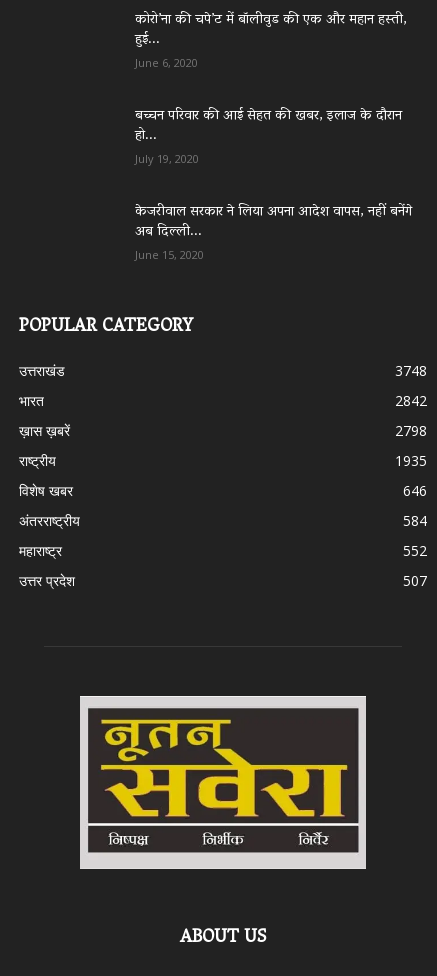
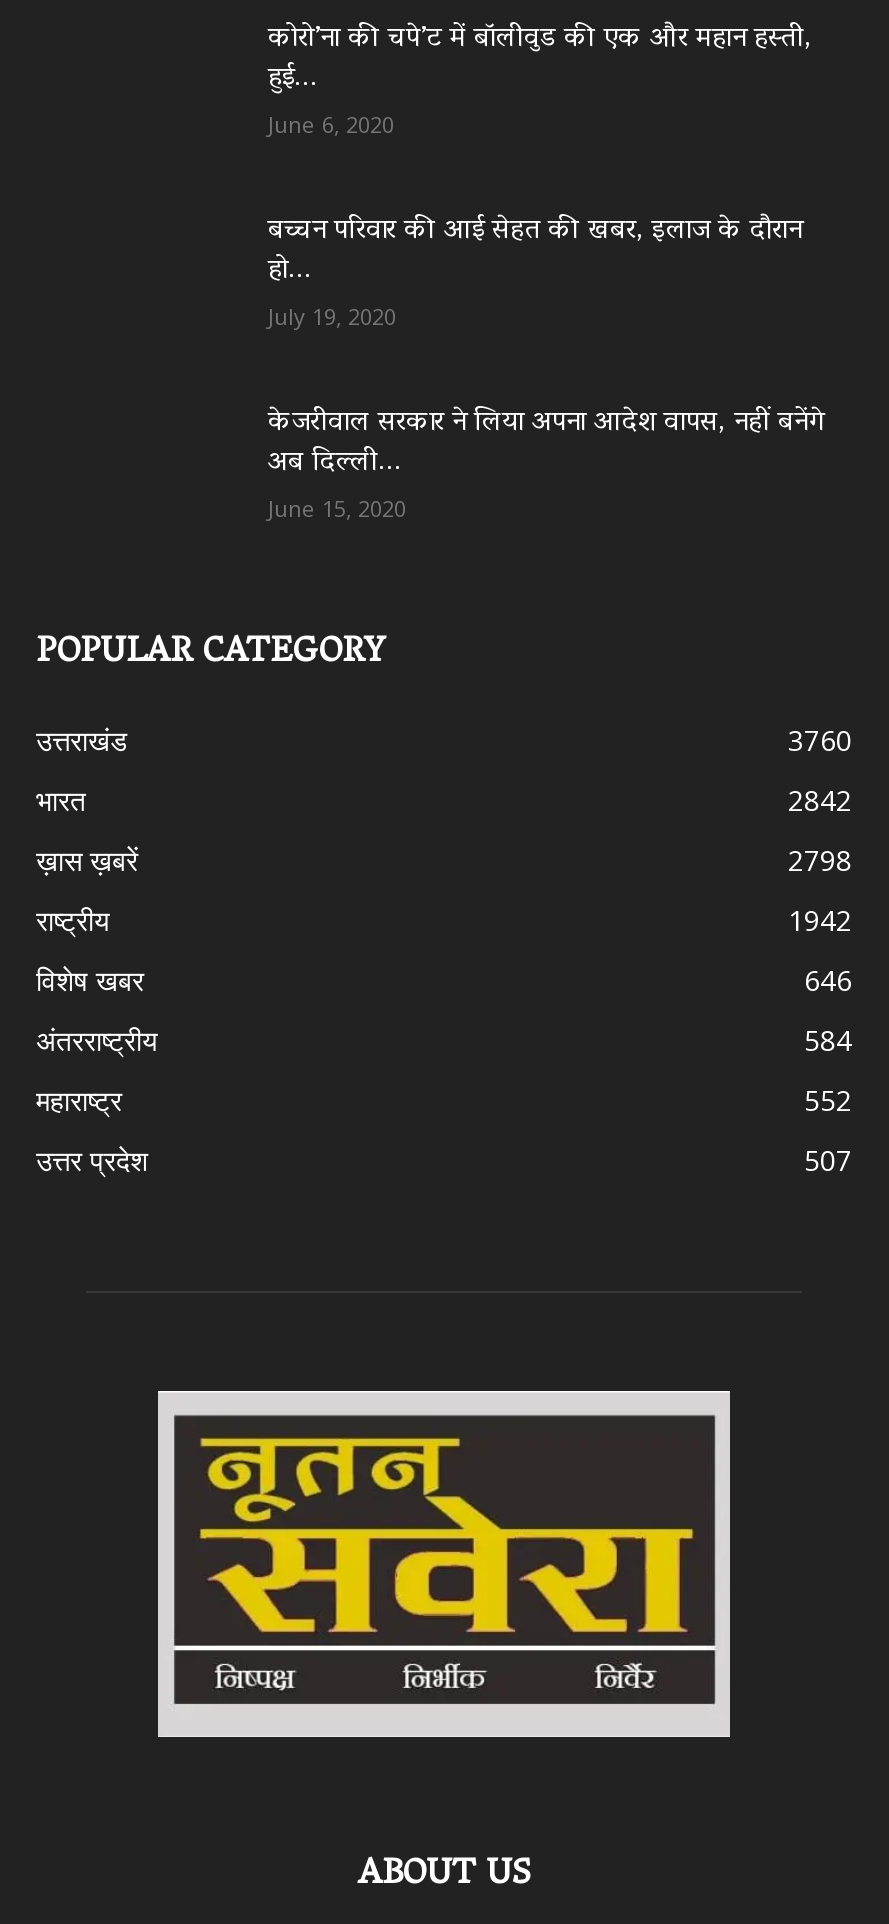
- 3748
+ 3760

- 1935
+ 1942
